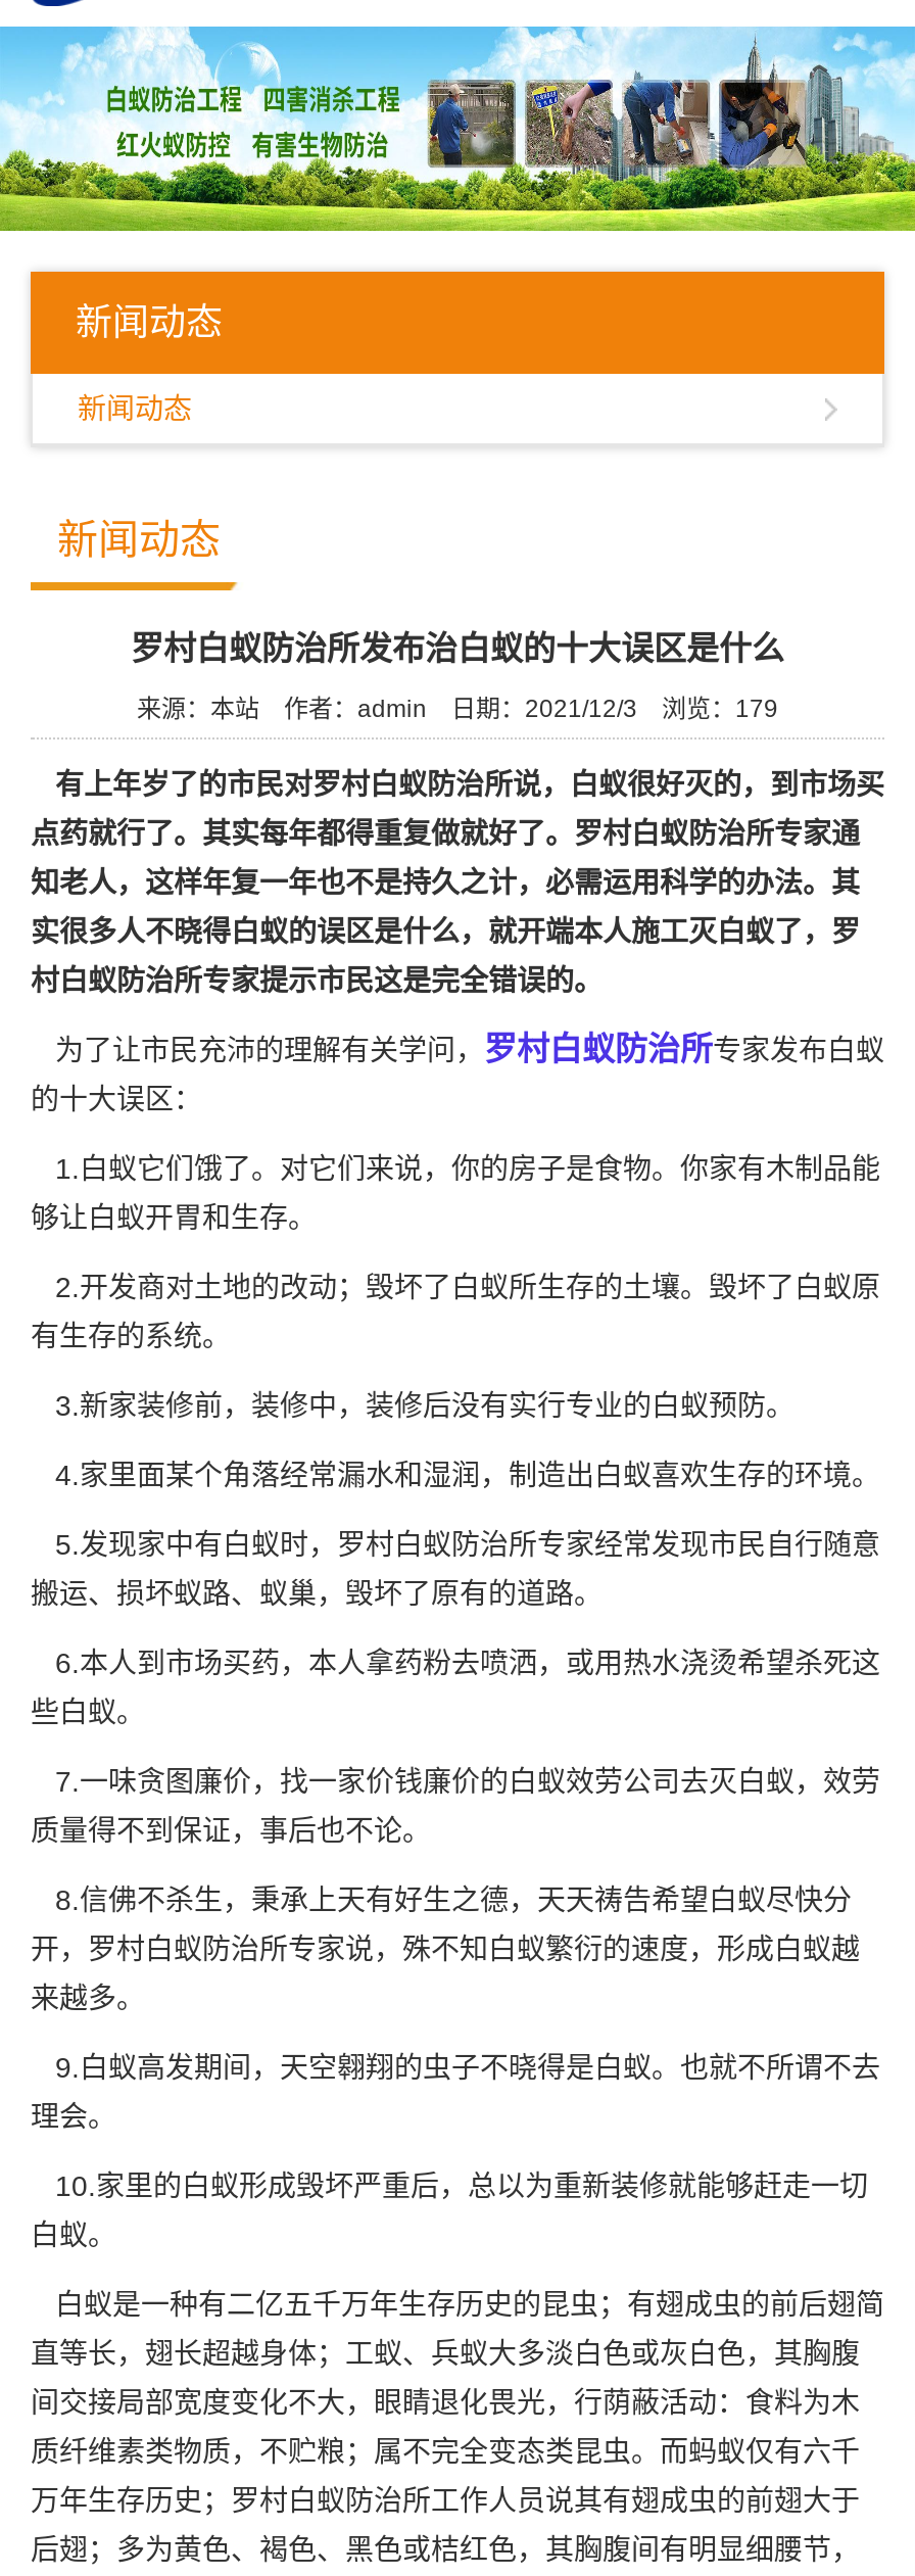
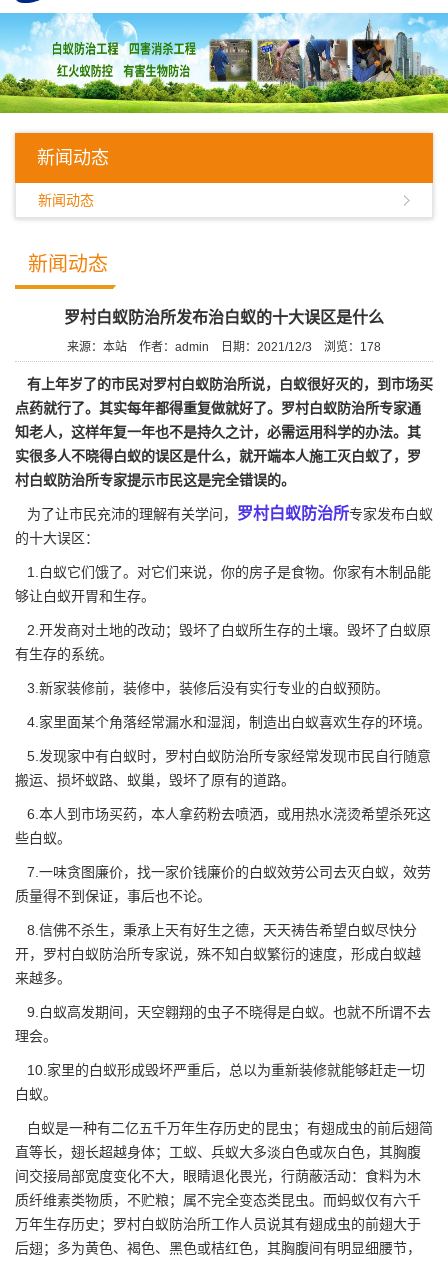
- 来源：本站 作者：admin 日期：2021/12/3 浏览：179
+ 来源：本站 作者：admin 日期：2021/12/3 浏览：178
